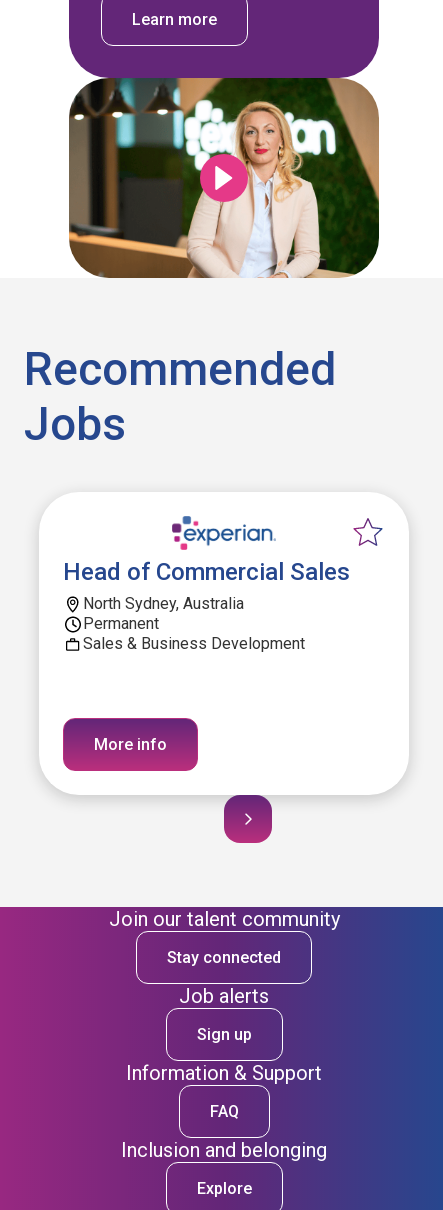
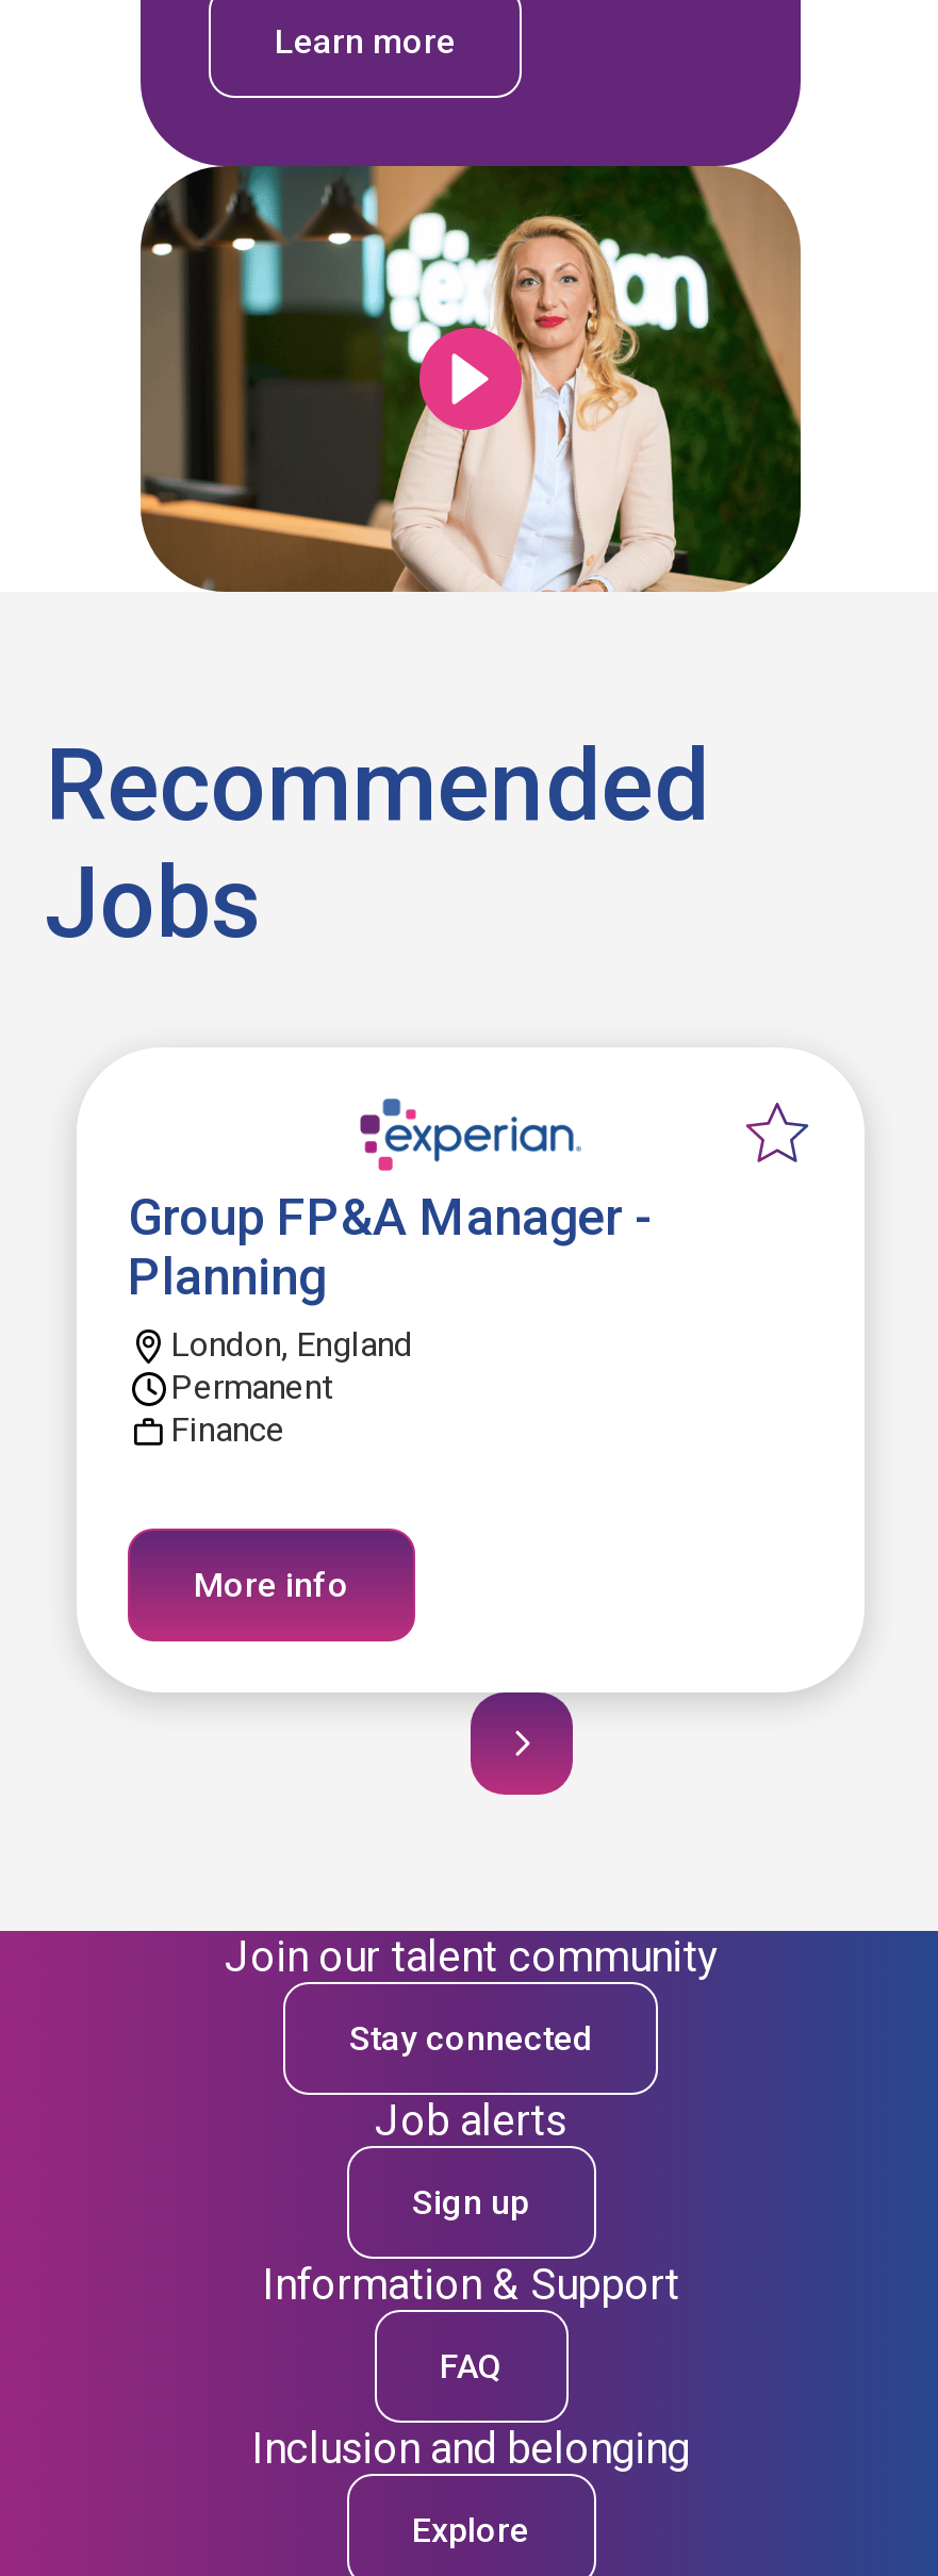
- Head of Commercial Sales
- North Sydney, Australia
+ Group FP&A Manager -
+ Planning
+ London, England

moved down: Permanent

- Sales & Business Development
+ Finance
